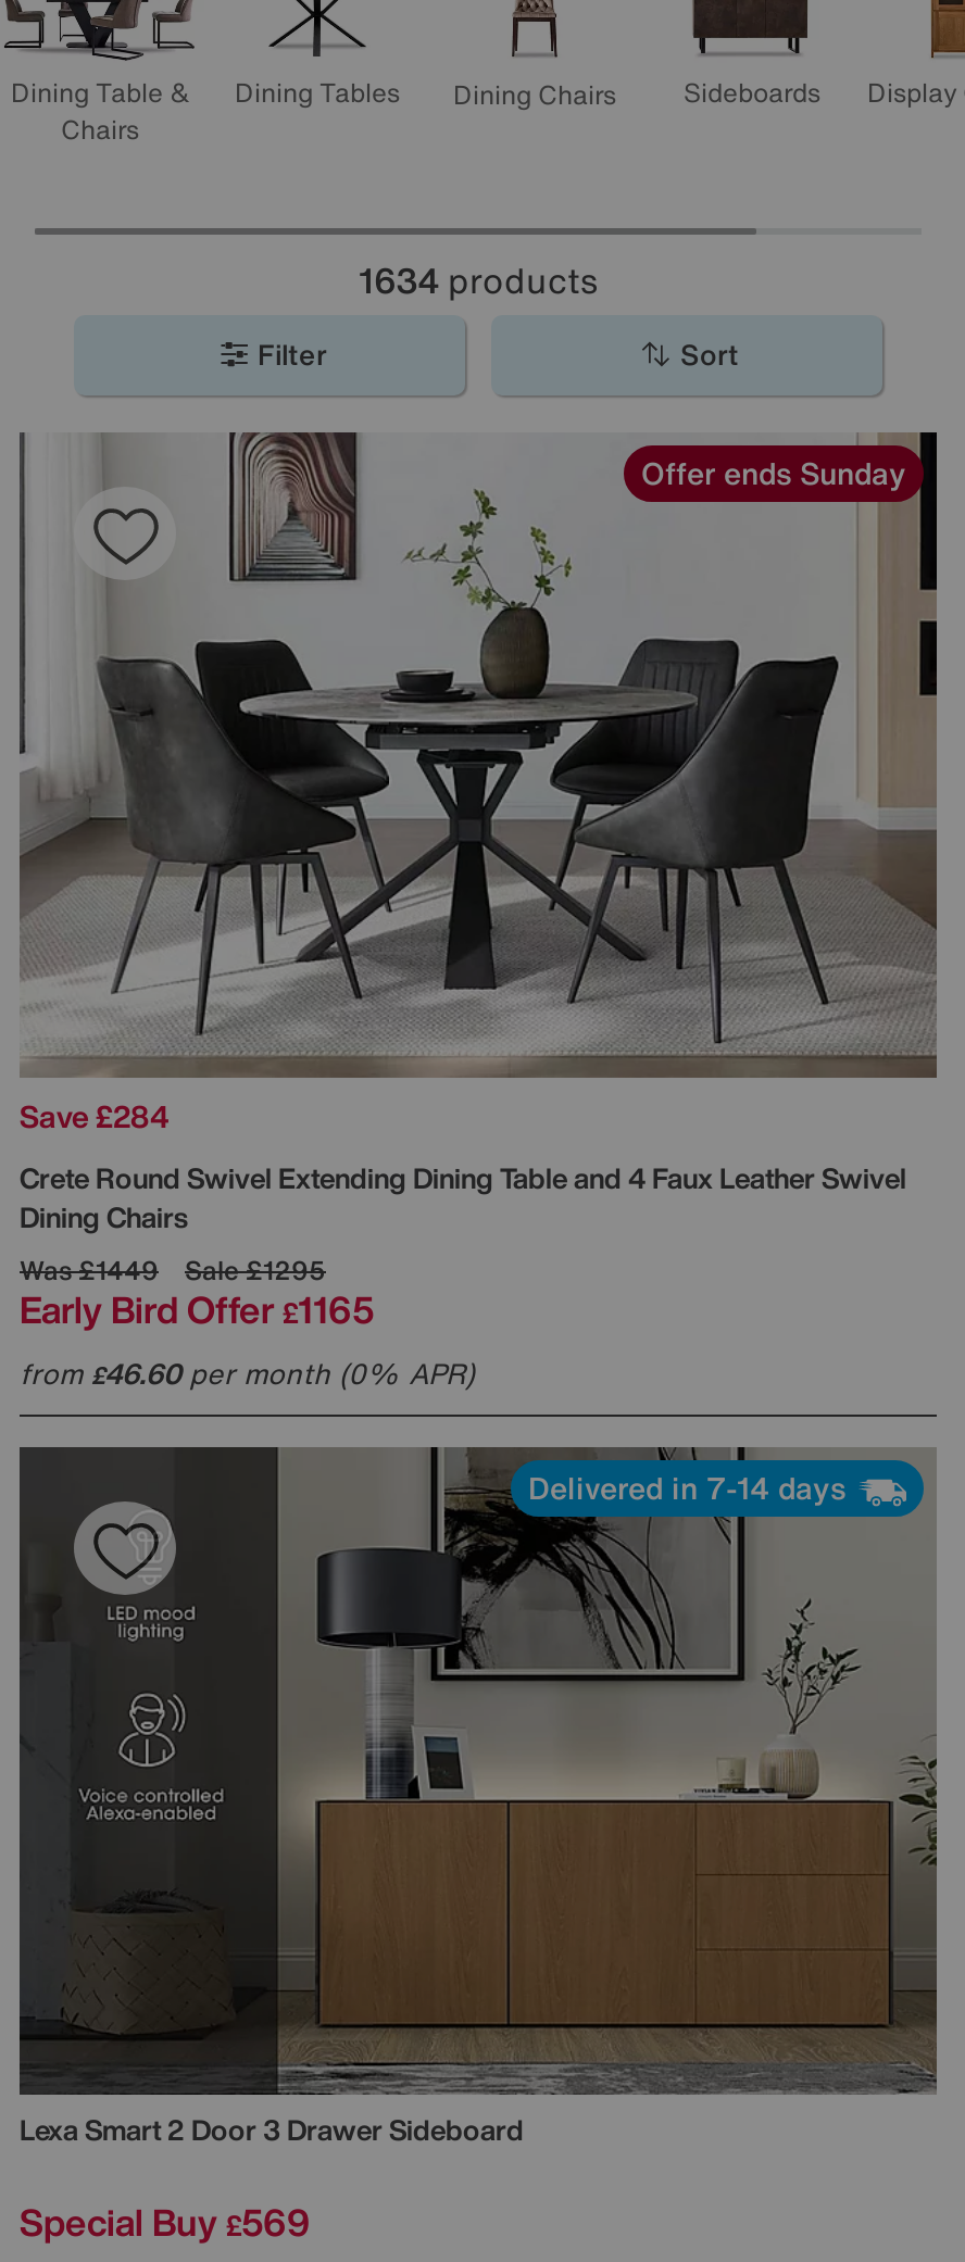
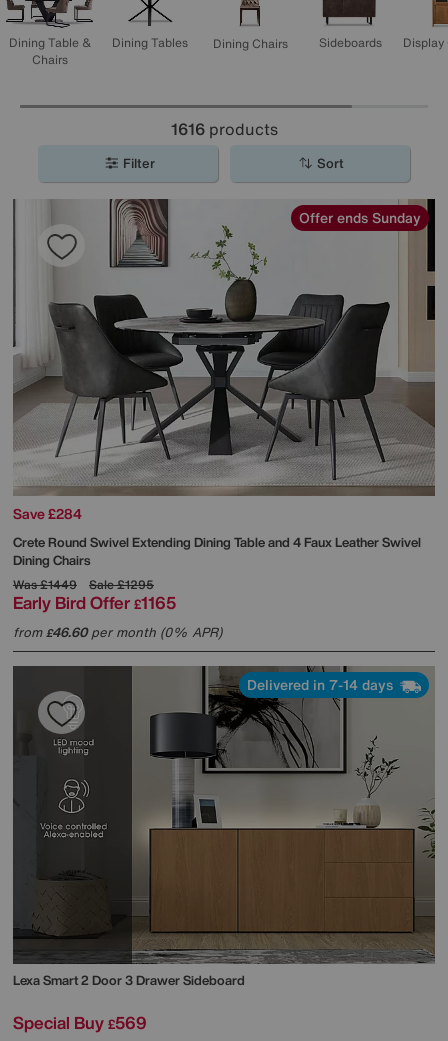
- 1634 products
+ 1616 products
